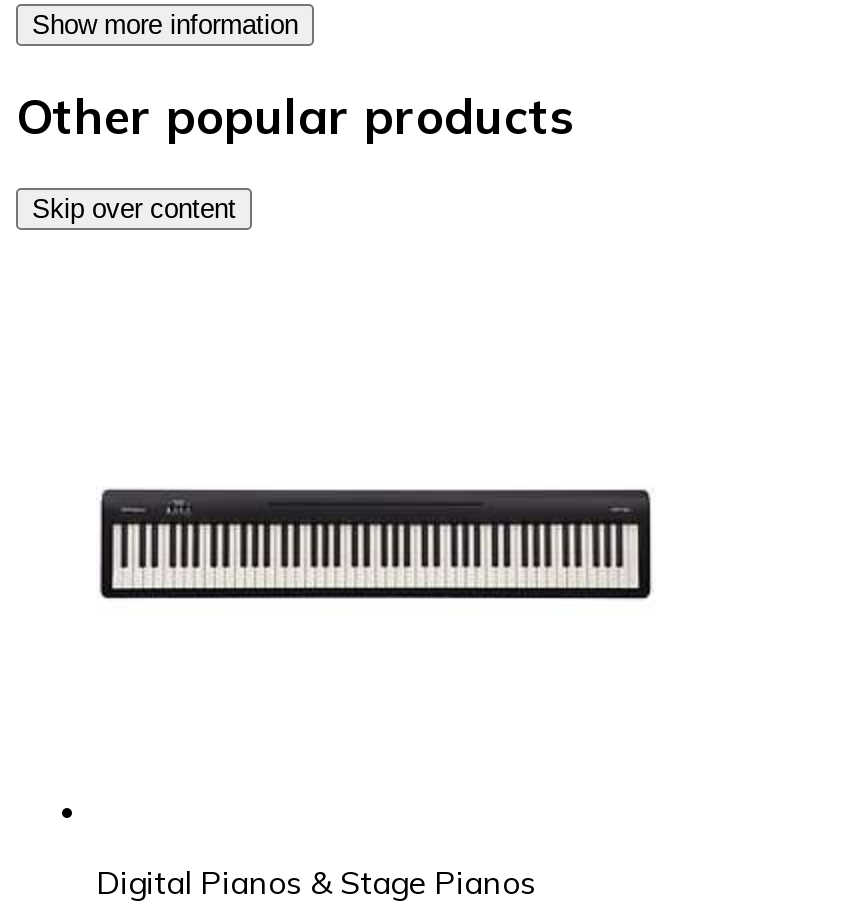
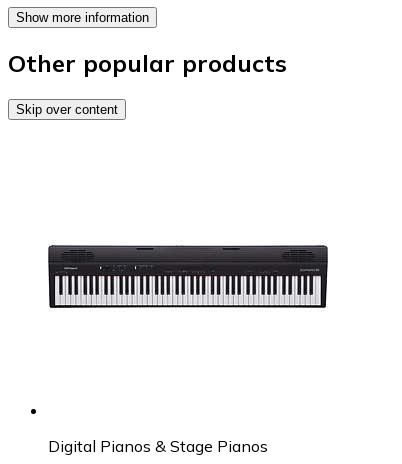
- [image]
+ [image]
